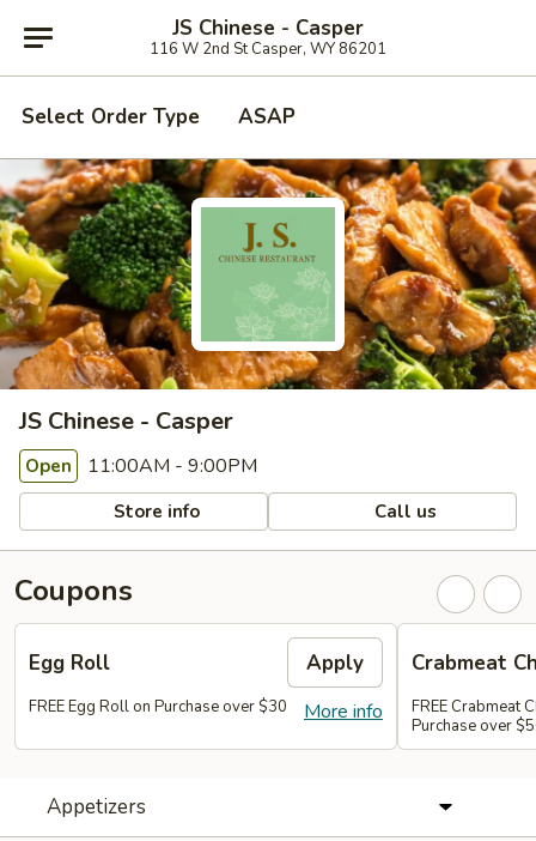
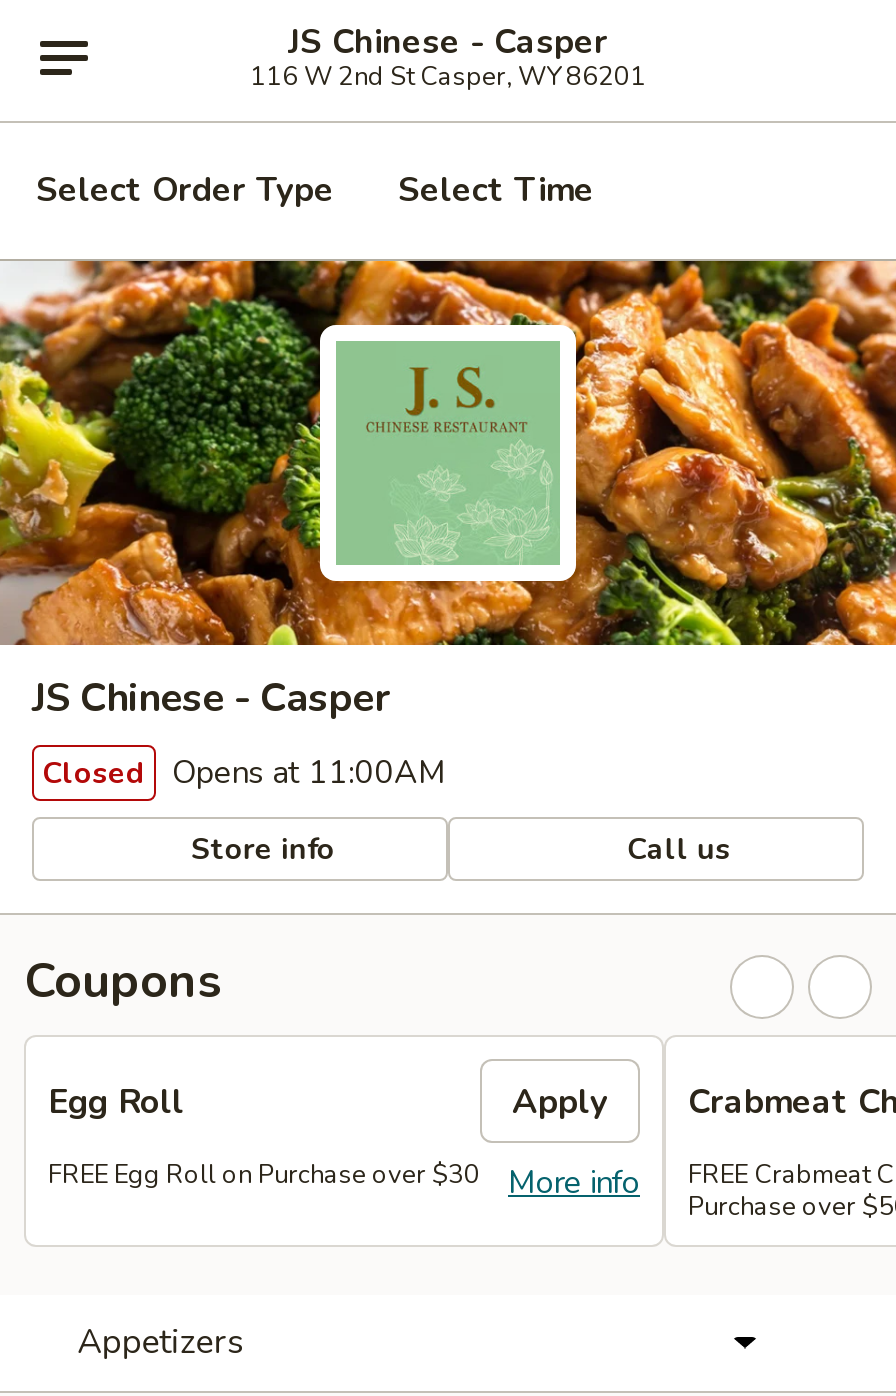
- ASAP
+ Select Time

- Open 11:00AM - 9:00PM
+ Closed Opens at 11:00AM
